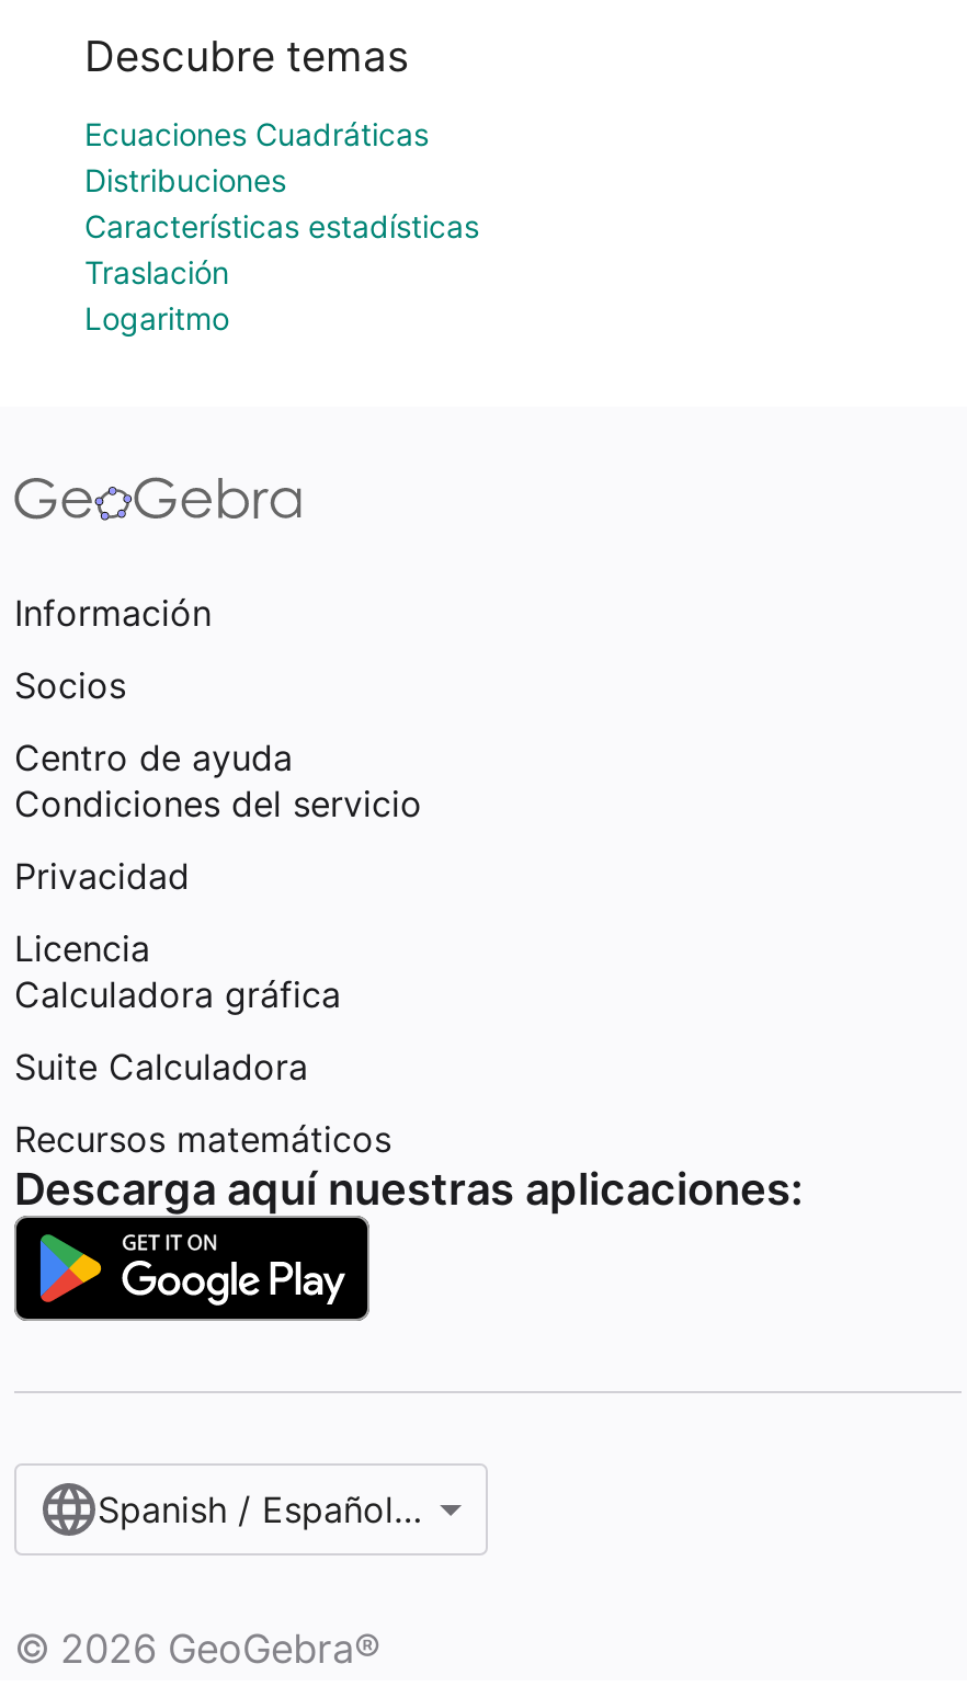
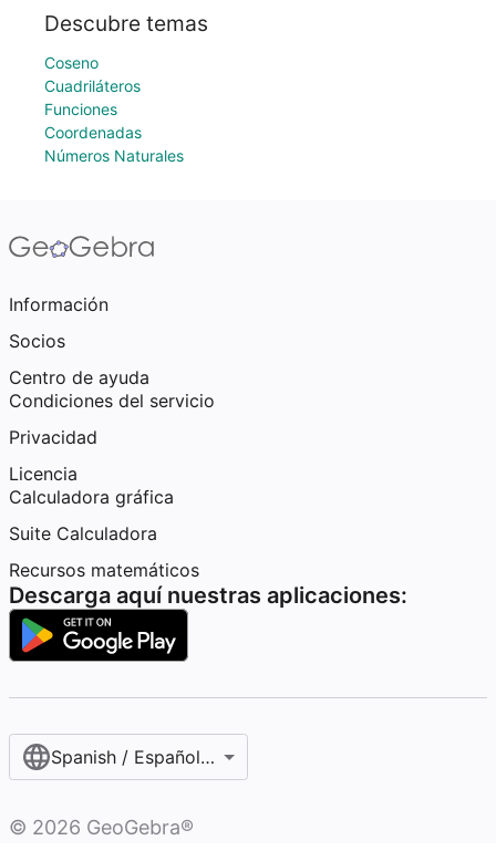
- Ecuaciones Cuadráticas
- Distribuciones
- Características estadísticas
- Traslación
- Logaritmo
+ Coseno
+ Cuadriláteros
+ Funciones
+ Coordenadas
+ Números Naturales
